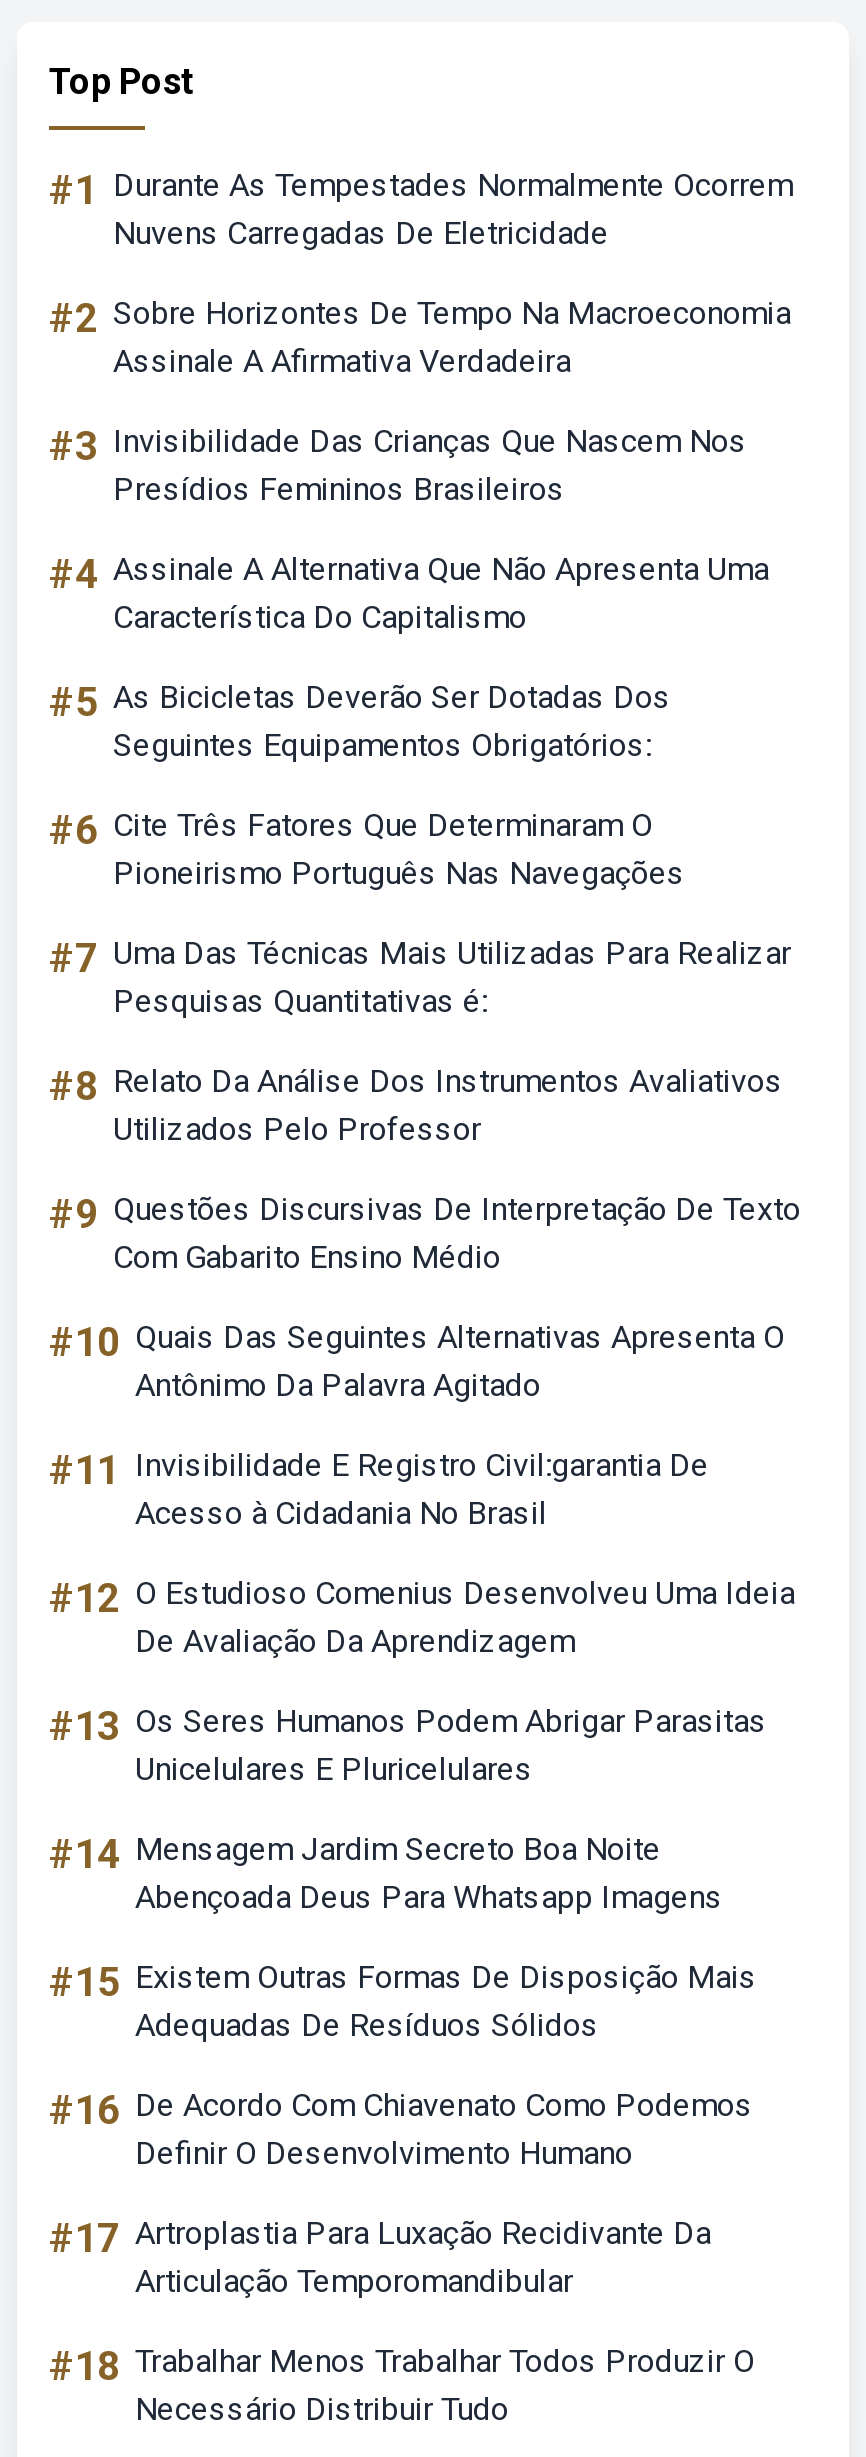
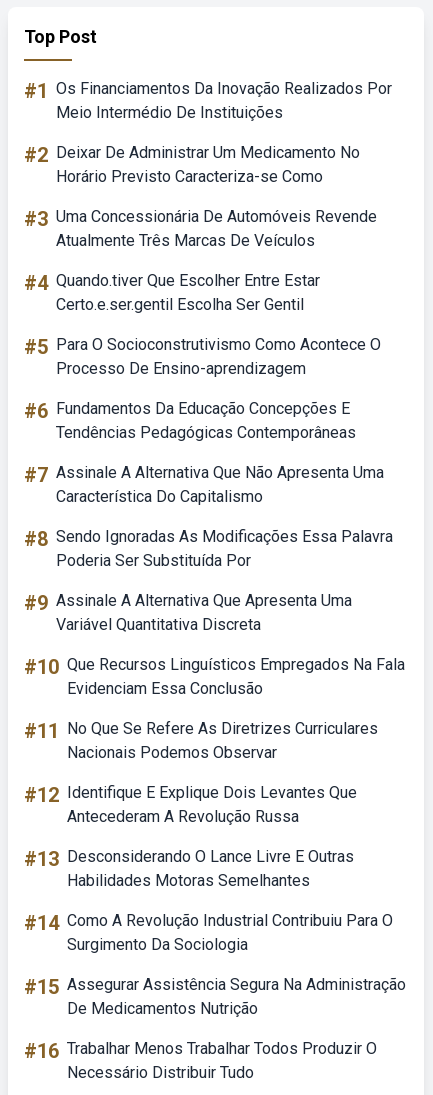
- #1 Durante As Tempestades Normalmente Ocorrem
- Nuvens Carregadas De Eletricidade
- #2 Sobre Horizontes De Tempo Na Macroeconomia
- Assinale A Afirmativa Verdadeira
- #3 Invisibilidade Das Crianças Que Nascem Nos
- Presídios Femininos Brasileiros
- #4 Assinale A Alternativa Que Não Apresenta Uma
+ #1 Os Financiamentos Da Inovação Realizados Por
+ Meio Intermédio De Instituições
+ #2 Deixar De Administrar Um Medicamento No
+ Horário Previsto Caracteriza-se Como
+ #3 Uma Concessionária De Automóveis Revende
+ Atualmente Três Marcas De Veículos
+ #4 Quando.tiver Que Escolher Entre Estar
+ Certo.e.ser.gentil Escolha Ser Gentil
+ #5 Para O Socioconstrutivismo Como Acontece O
+ Processo De Ensino-aprendizagem
+ #6 Fundamentos Da Educação Concepções E
+ Tendências Pedagógicas Contemporâneas
+ #7 Assinale A Alternativa Que Não Apresenta Uma

moved down: Característica Do Capitalismo

- #5 As Bicicletas Deverão Ser Dotadas Dos
- Seguintes Equipamentos Obrigatórios:
- #6 Cite Três Fatores Que Determinaram O
- Pioneirismo Português Nas Navegações
- #7 Uma Das Técnicas Mais Utilizadas Para Realizar
- Pesquisas Quantitativas é:
- #8 Relato Da Análise Dos Instrumentos Avaliativos
- Utilizados Pelo Professor
- #9 Questões Discursivas De Interpretação De Texto
- Com Gabarito Ensino Médio
- #10 Quais Das Seguintes Alternativas Apresenta O
- Antônimo Da Palavra Agitado
- #11 Invisibilidade E Registro Civil:garantia De
- Acesso à Cidadania No Brasil
- #12 O Estudioso Comenius Desenvolveu Uma Ideia
- De Avaliação Da Aprendizagem
- #13 Os Seres Humanos Podem Abrigar Parasitas
- Unicelulares E Pluricelulares
- #14 Mensagem Jardim Secreto Boa Noite
- Abençoada Deus Para Whatsapp Imagens
- #15 Existem Outras Formas De Disposição Mais
- Adequadas De Resíduos Sólidos
- #16 De Acordo Com Chiavenato Como Podemos
- Definir O Desenvolvimento Humano
- #17 Artroplastia Para Luxação Recidivante Da
- Articulação Temporomandibular
- #18 Trabalhar Menos Trabalhar Todos Produzir O
+ #8 Sendo Ignoradas As Modificações Essa Palavra
+ Poderia Ser Substituída Por
+ #9 Assinale A Alternativa Que Apresenta Uma
+ Variável Quantitativa Discreta
+ #10 Que Recursos Linguísticos Empregados Na Fala
+ Evidenciam Essa Conclusão
+ #11 No Que Se Refere As Diretrizes Curriculares
+ Nacionais Podemos Observar
+ #12 Identifique E Explique Dois Levantes Que
+ Antecederam A Revolução Russa
+ #13 Desconsiderando O Lance Livre E Outras
+ Habilidades Motoras Semelhantes
+ #14 Como A Revolução Industrial Contribuiu Para O
+ Surgimento Da Sociologia
+ #15 Assegurar Assistência Segura Na Administração
+ De Medicamentos Nutrição
+ #16 Trabalhar Menos Trabalhar Todos Produzir O
